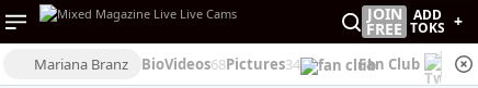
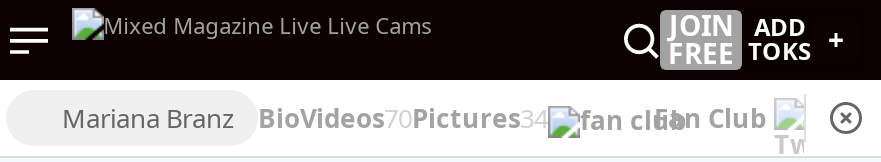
- BioVideos68Pictures34
+ BioVideos70Pictures34
